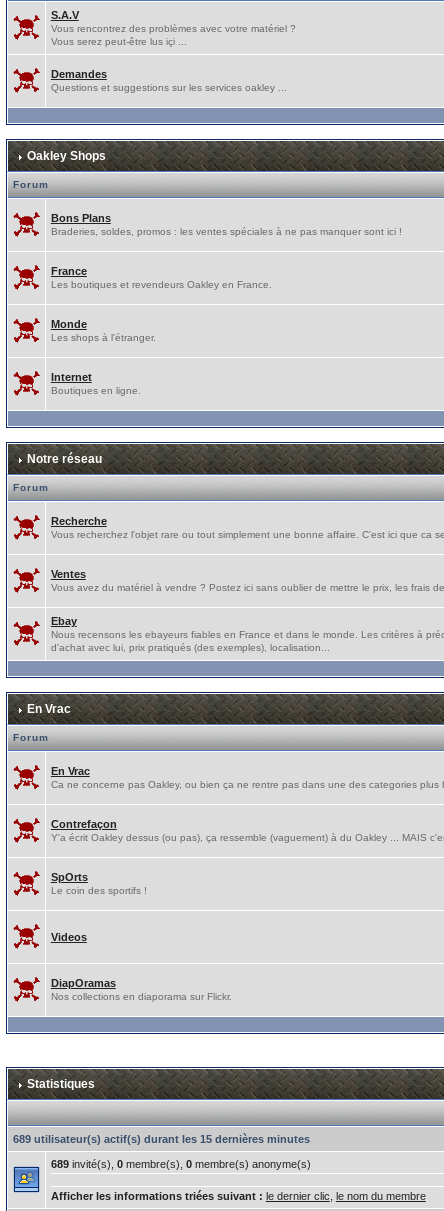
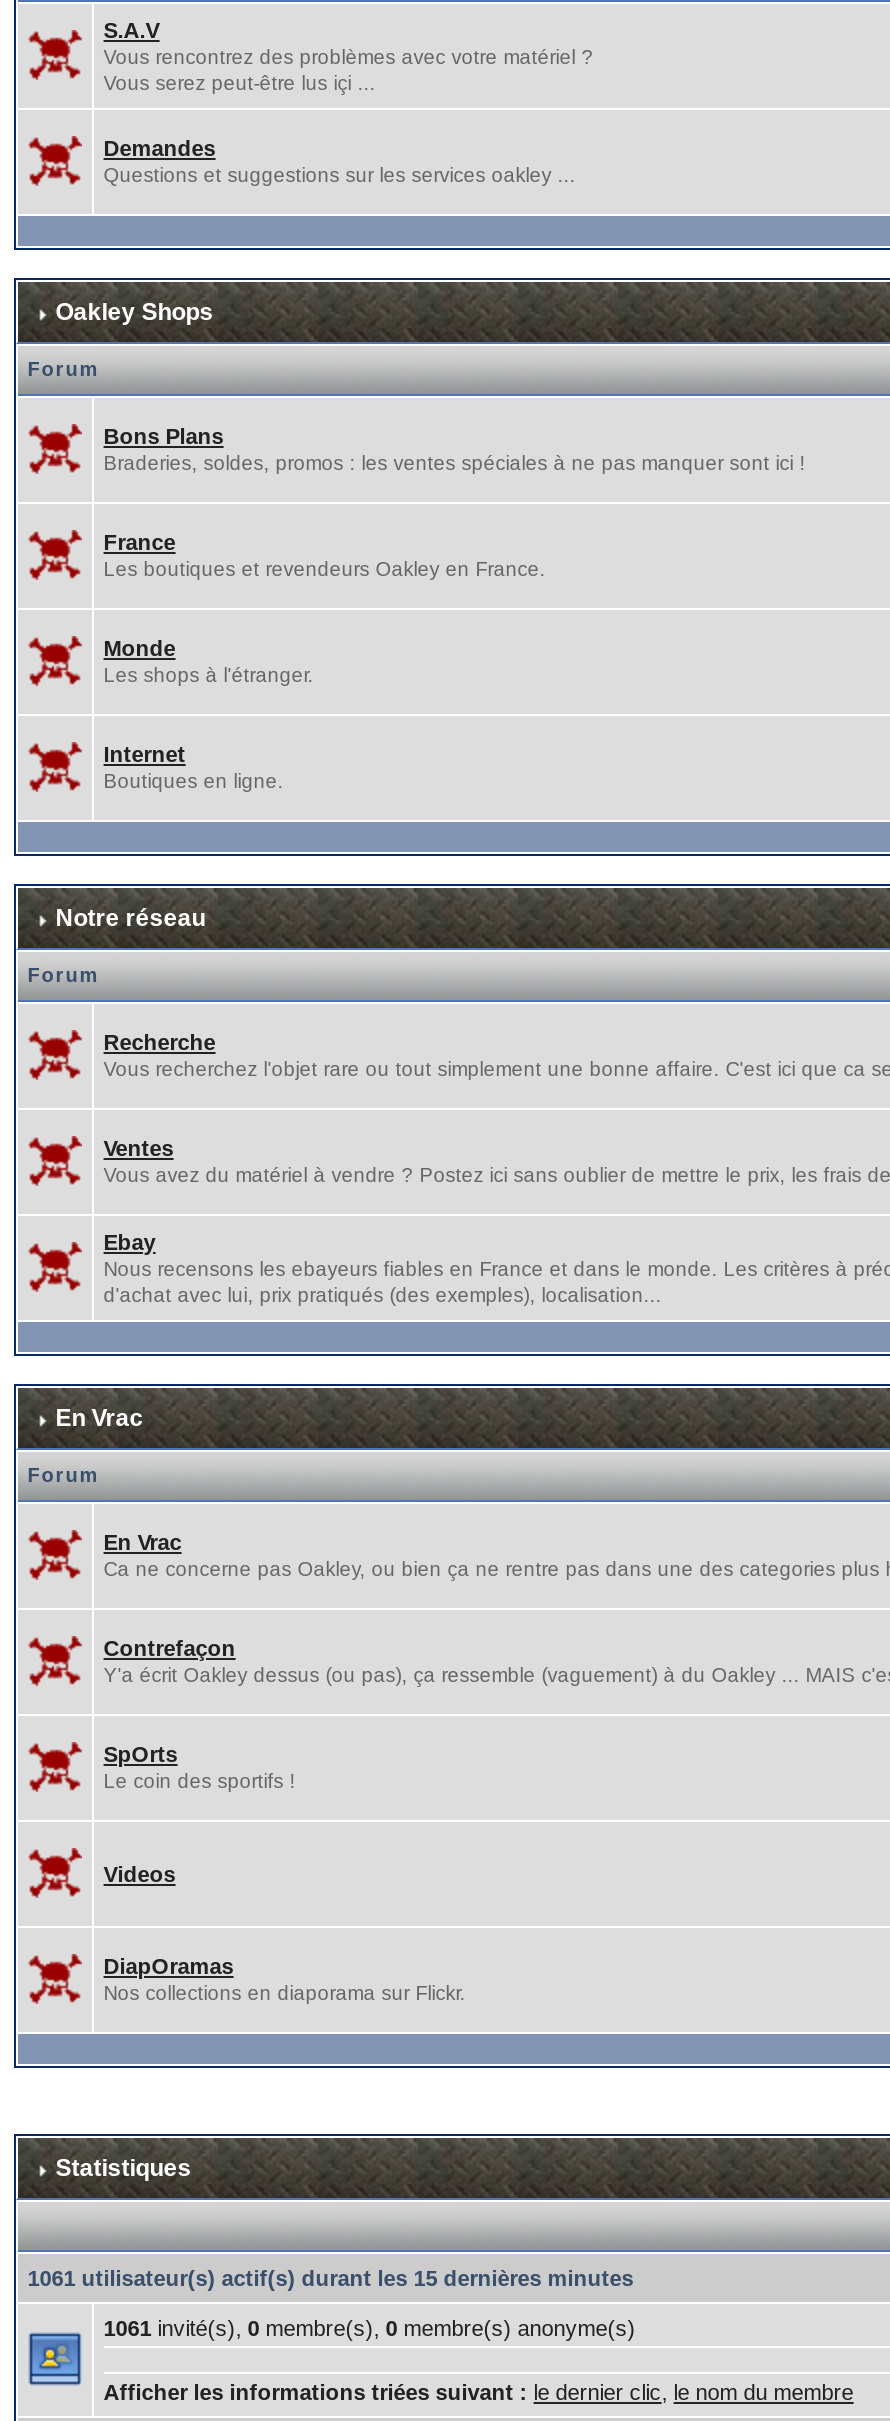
- 689 utilisateur(s) actif(s) durant les 15 dernières minutes
+ 1061 utilisateur(s) actif(s) durant les 15 dernières minutes

- 689 invité(s), 0 membre(s), 0 membre(s) anonyme(s)
+ 1061 invité(s), 0 membre(s), 0 membre(s) anonyme(s)
